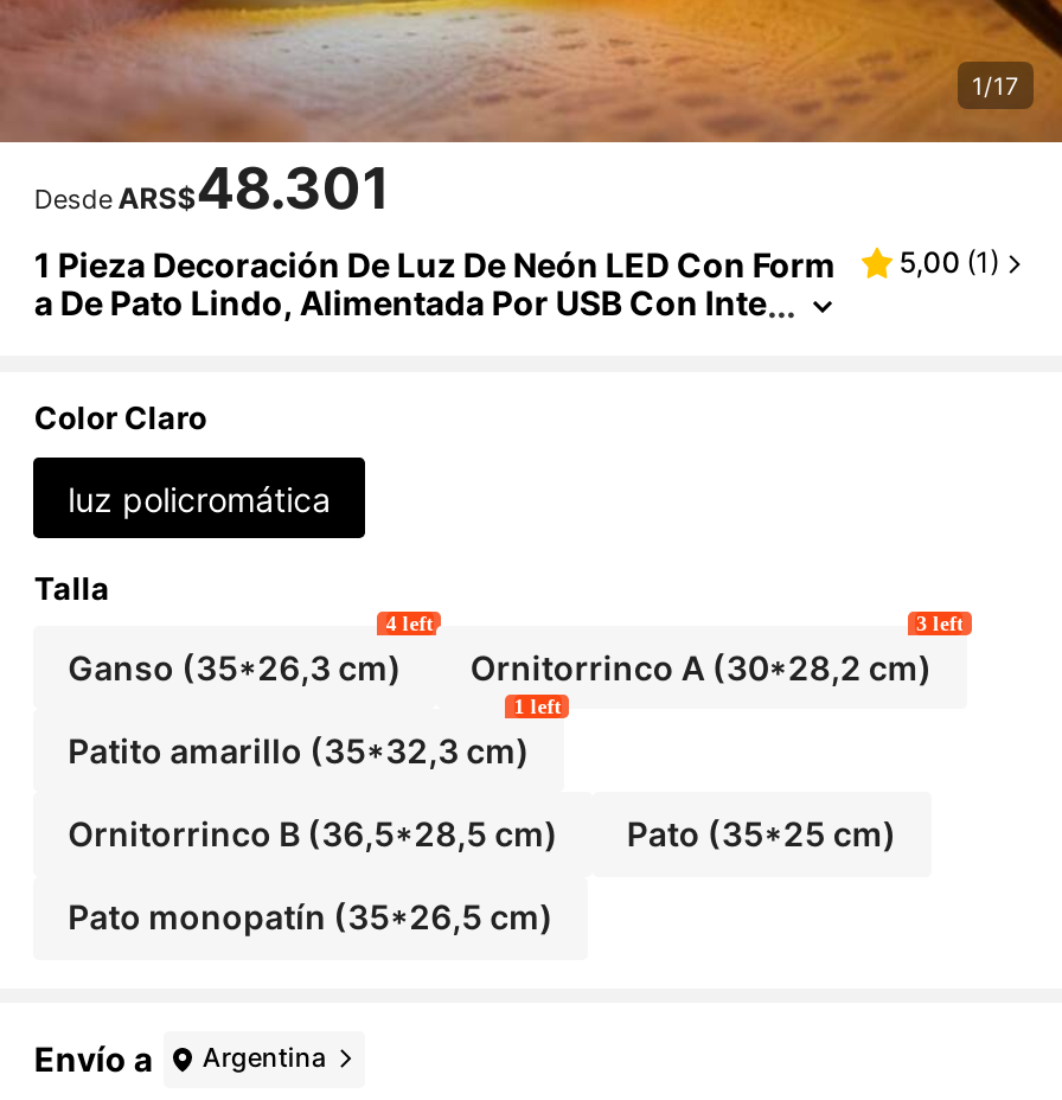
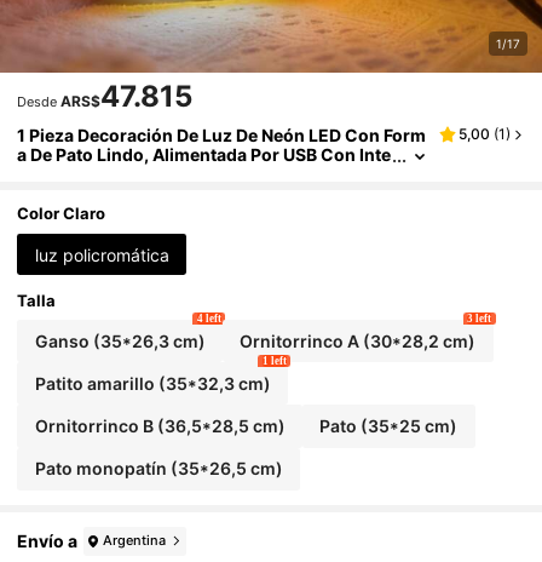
- Desde ARS$48.301
+ Desde ARS$47.815
